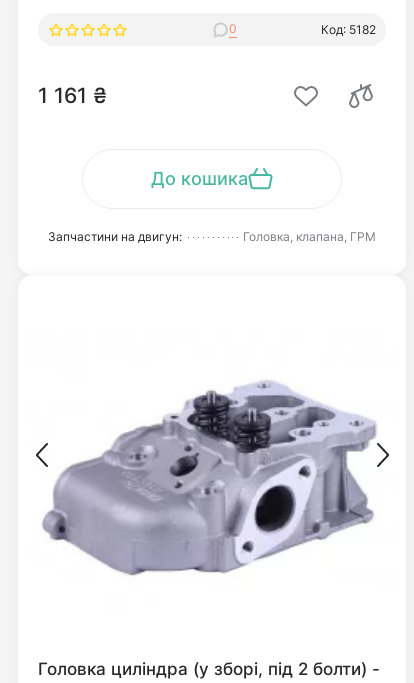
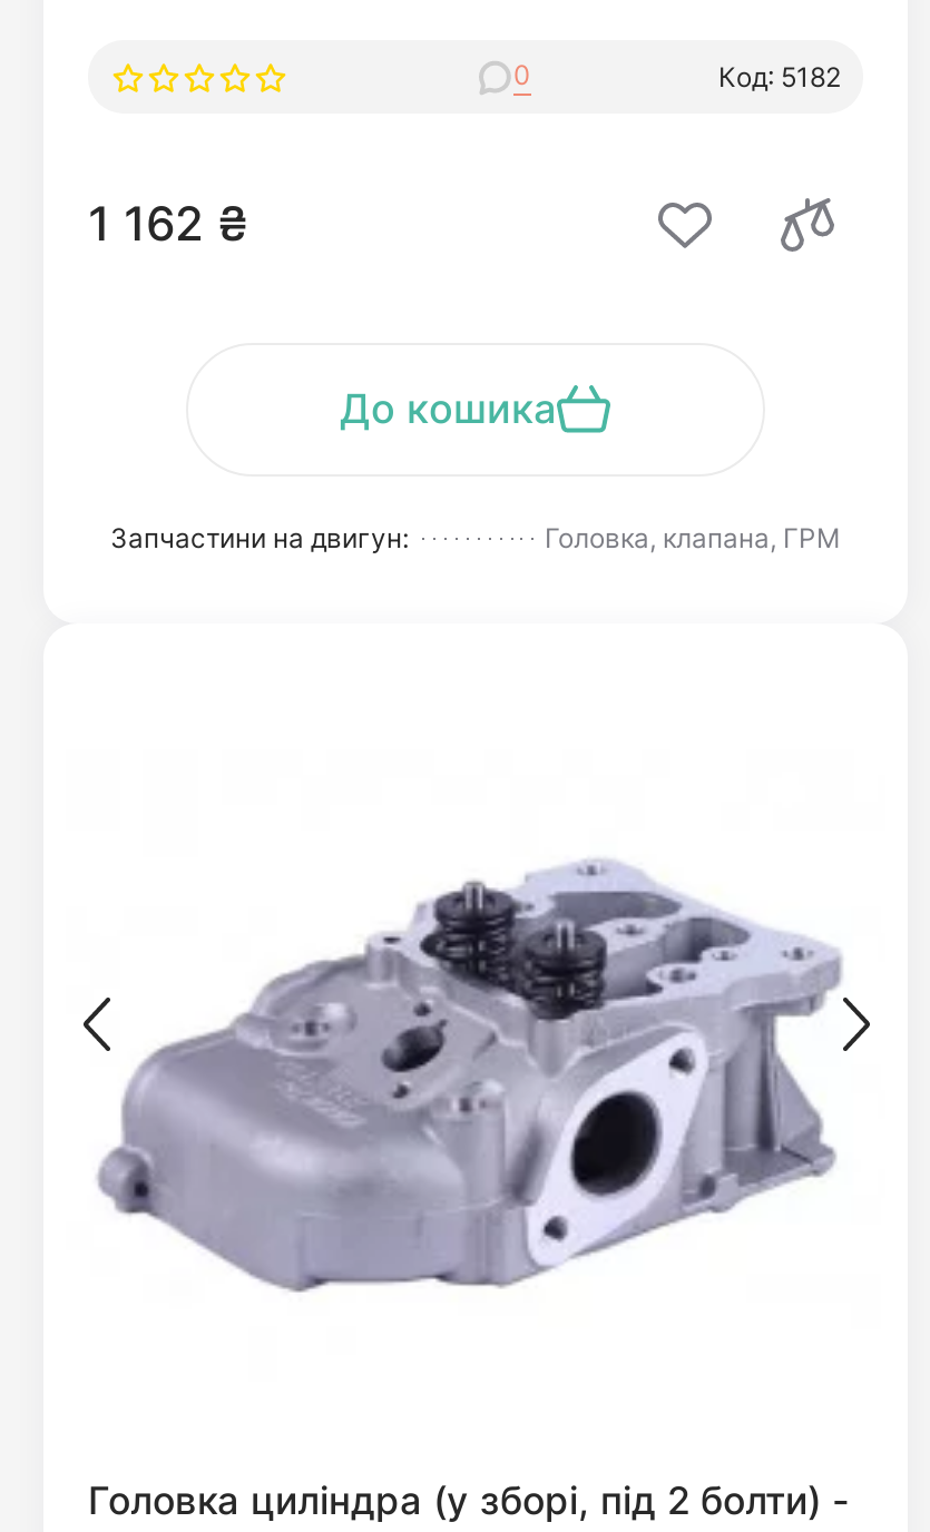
- 1 161 ₴
+ 1 162 ₴
